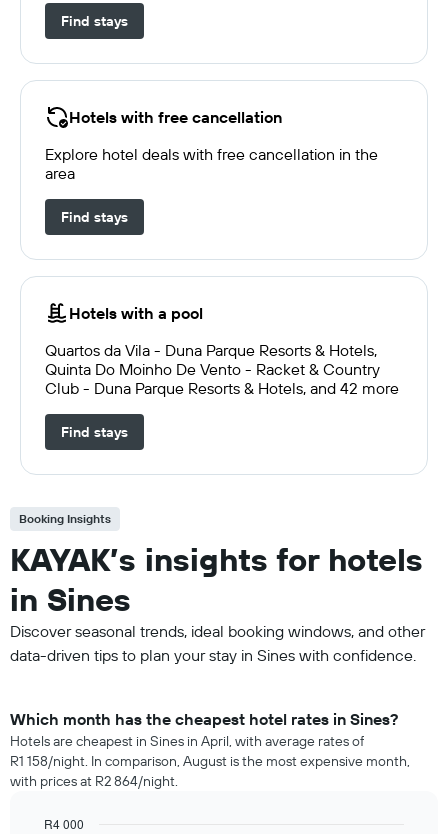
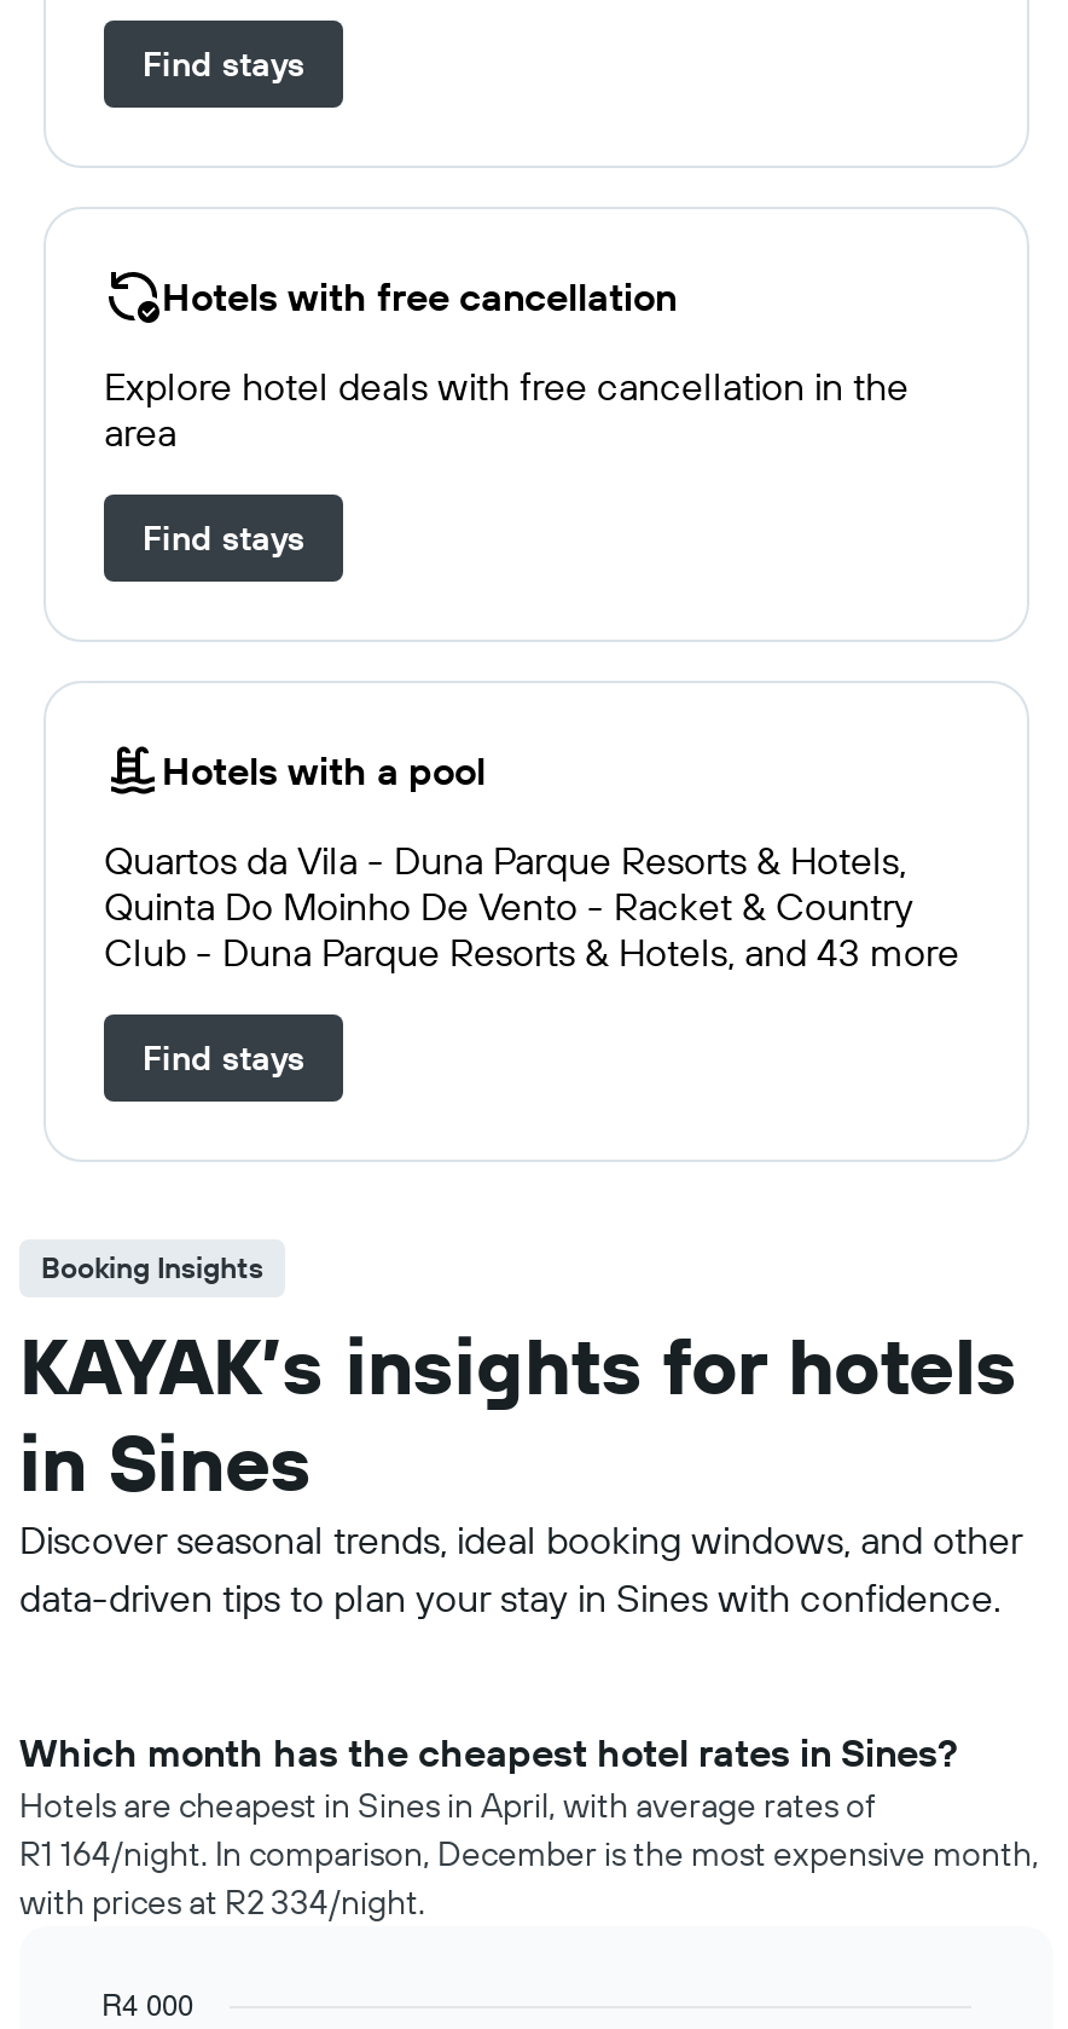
- Club - Duna Parque Resorts & Hotels, and 42 more
+ Club - Duna Parque Resorts & Hotels, and 43 more

- R1 158/night. In comparison, August is the most expensive month,
+ R1 164/night. In comparison, December is the most expensive month,

- with prices at R2 864/night.
+ with prices at R2 334/night.
